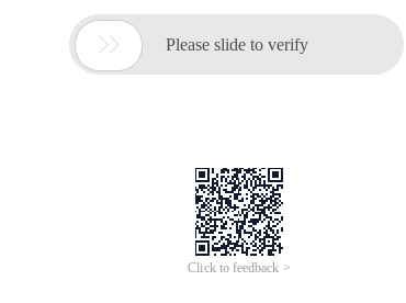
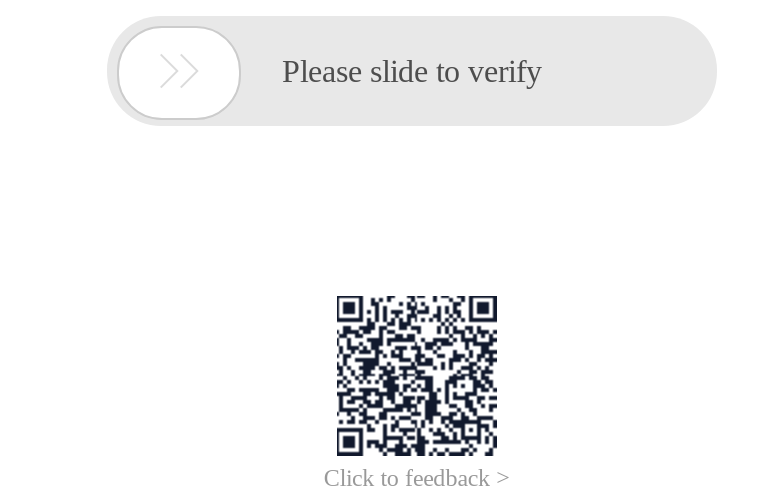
- [image]
+ [image]
